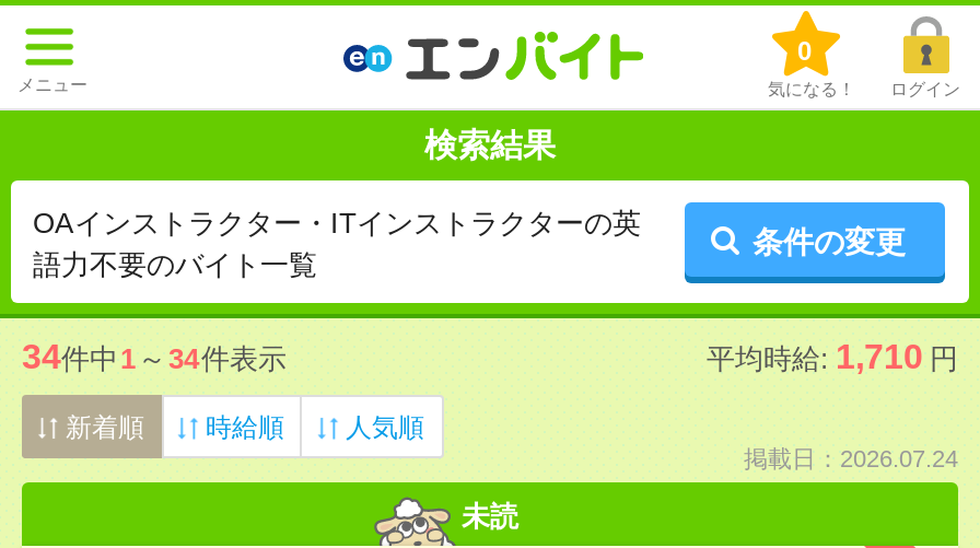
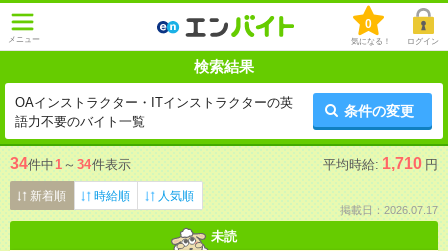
- 掲載日：2026.07.24
+ 掲載日：2026.07.17
